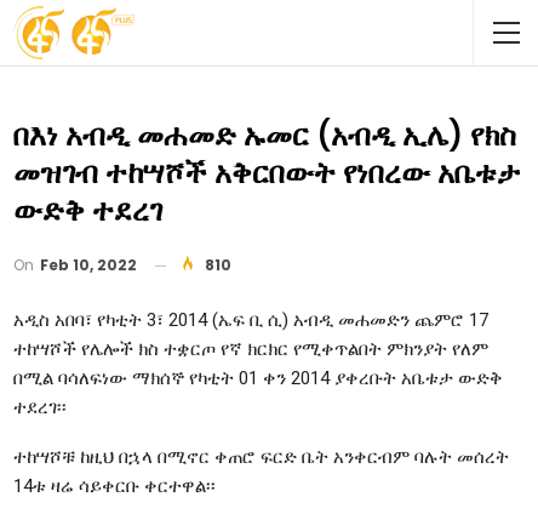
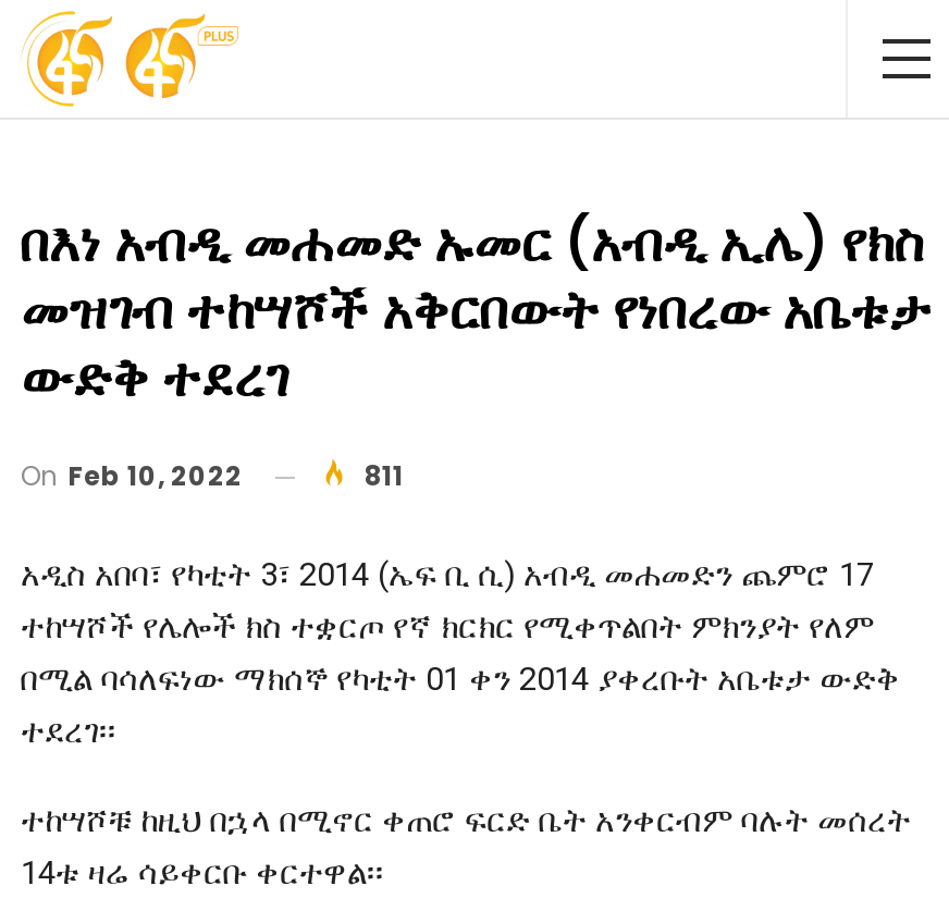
- 810
+ 811
